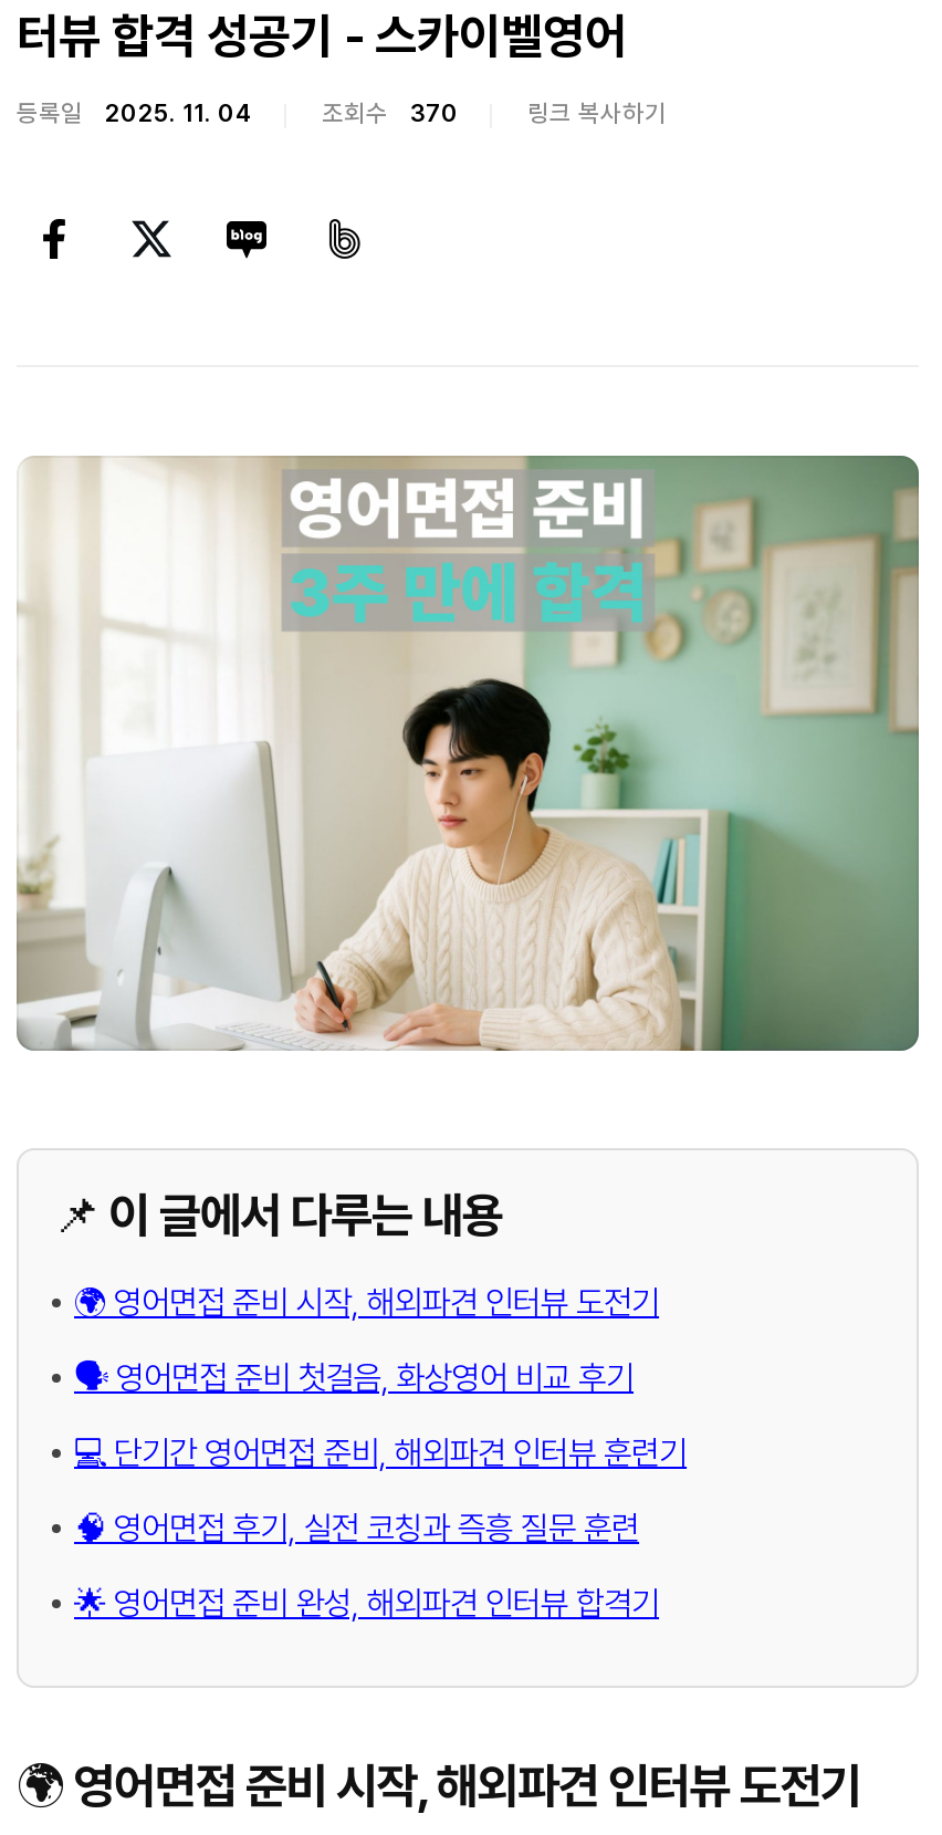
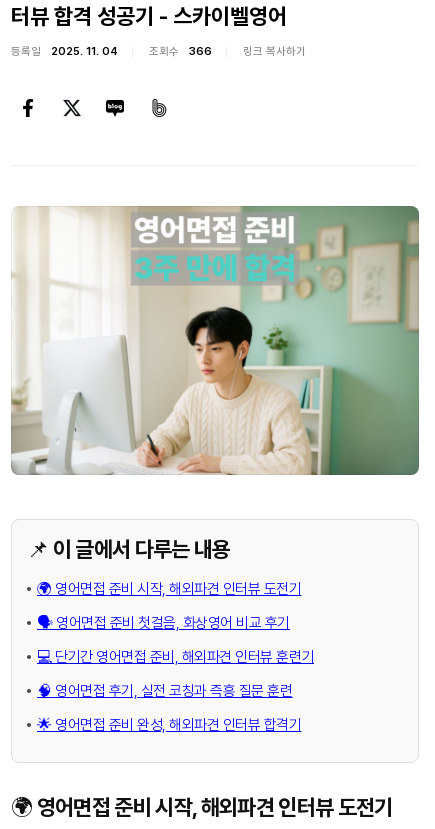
- 조회수 370
+ 조회수 366
